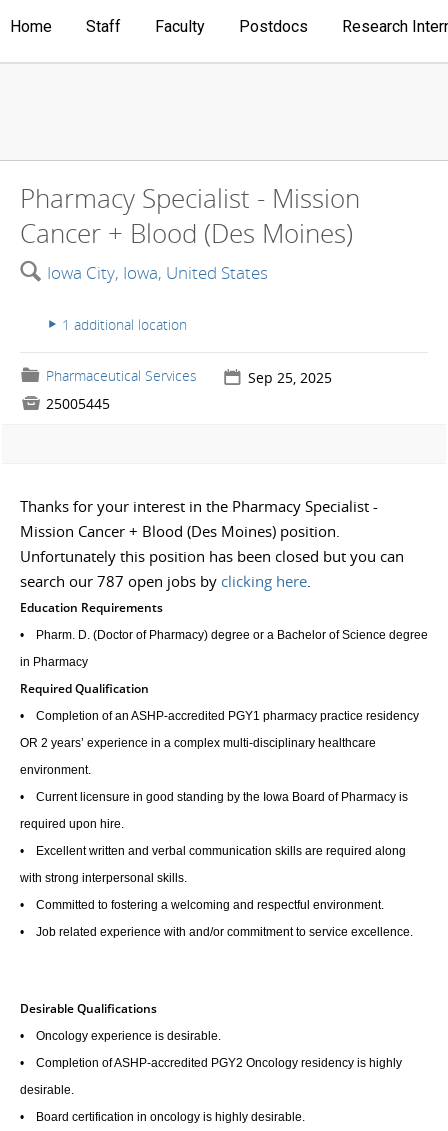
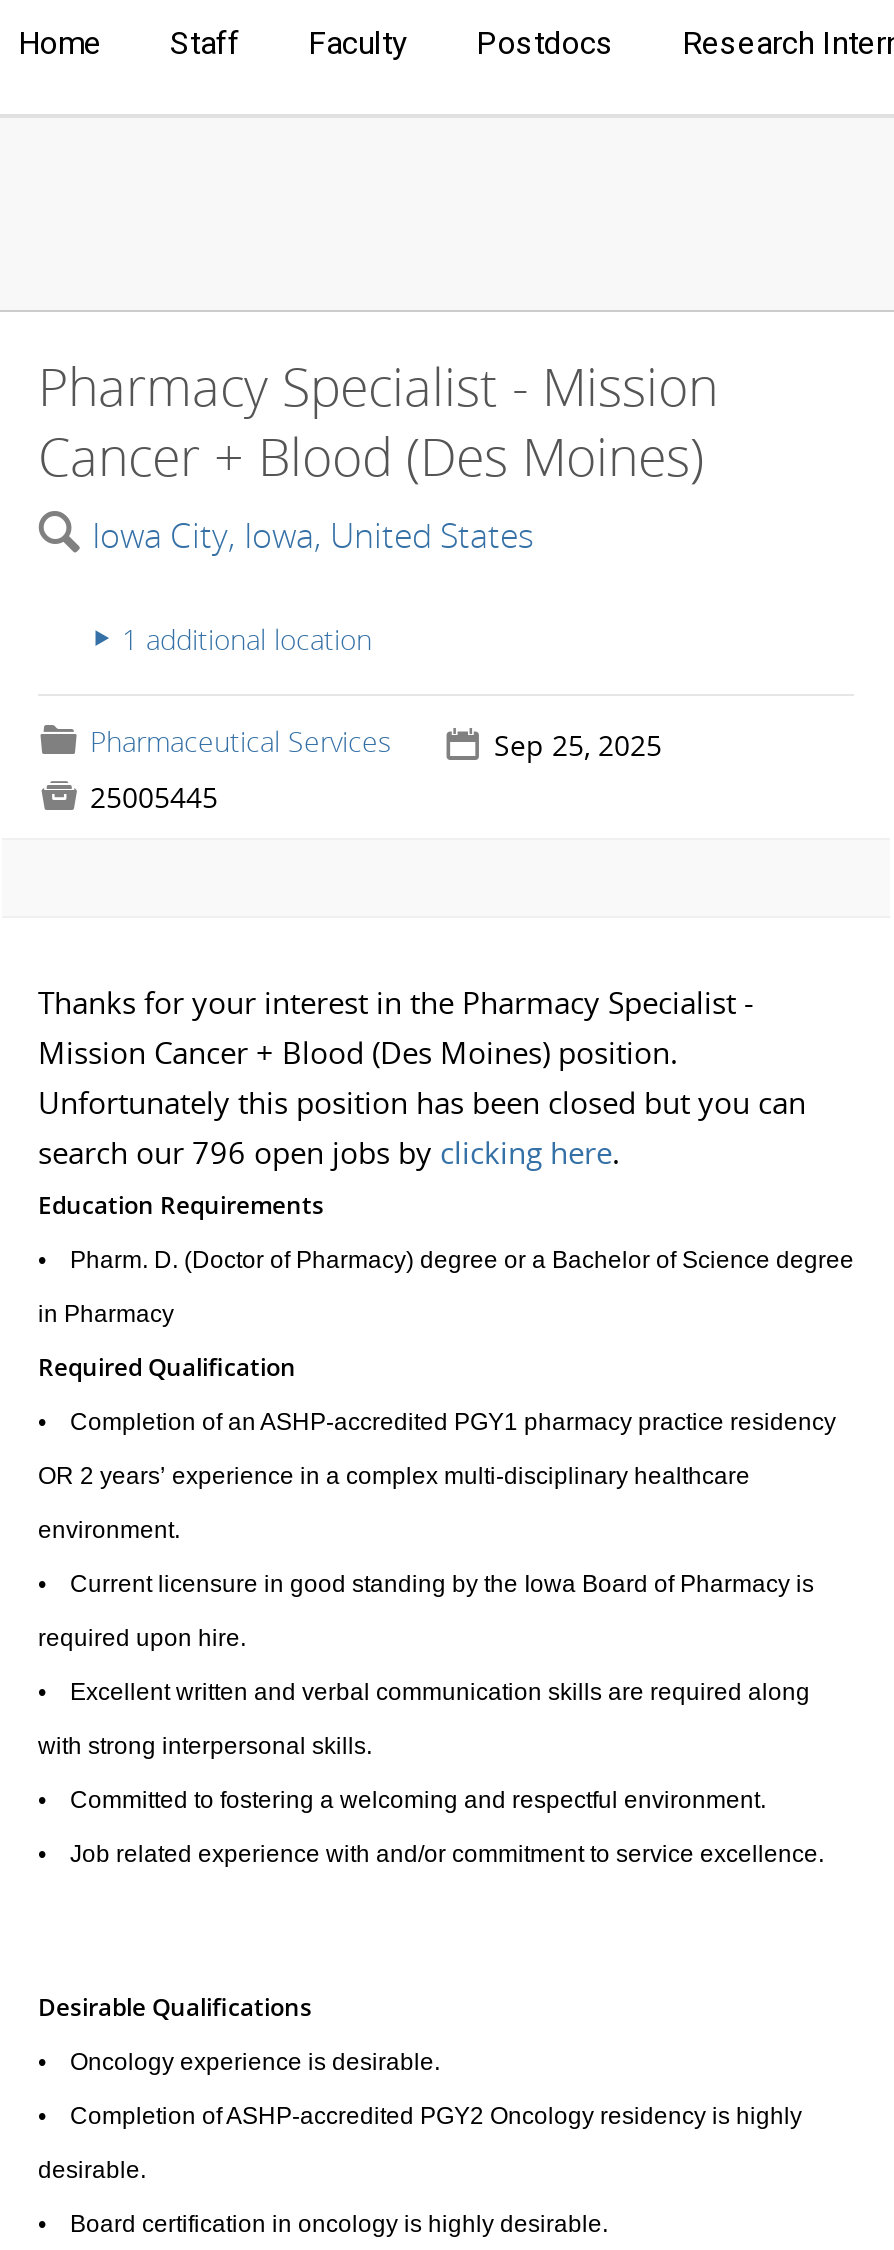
- search our 787 open jobs by clicking here.
+ search our 796 open jobs by clicking here.
